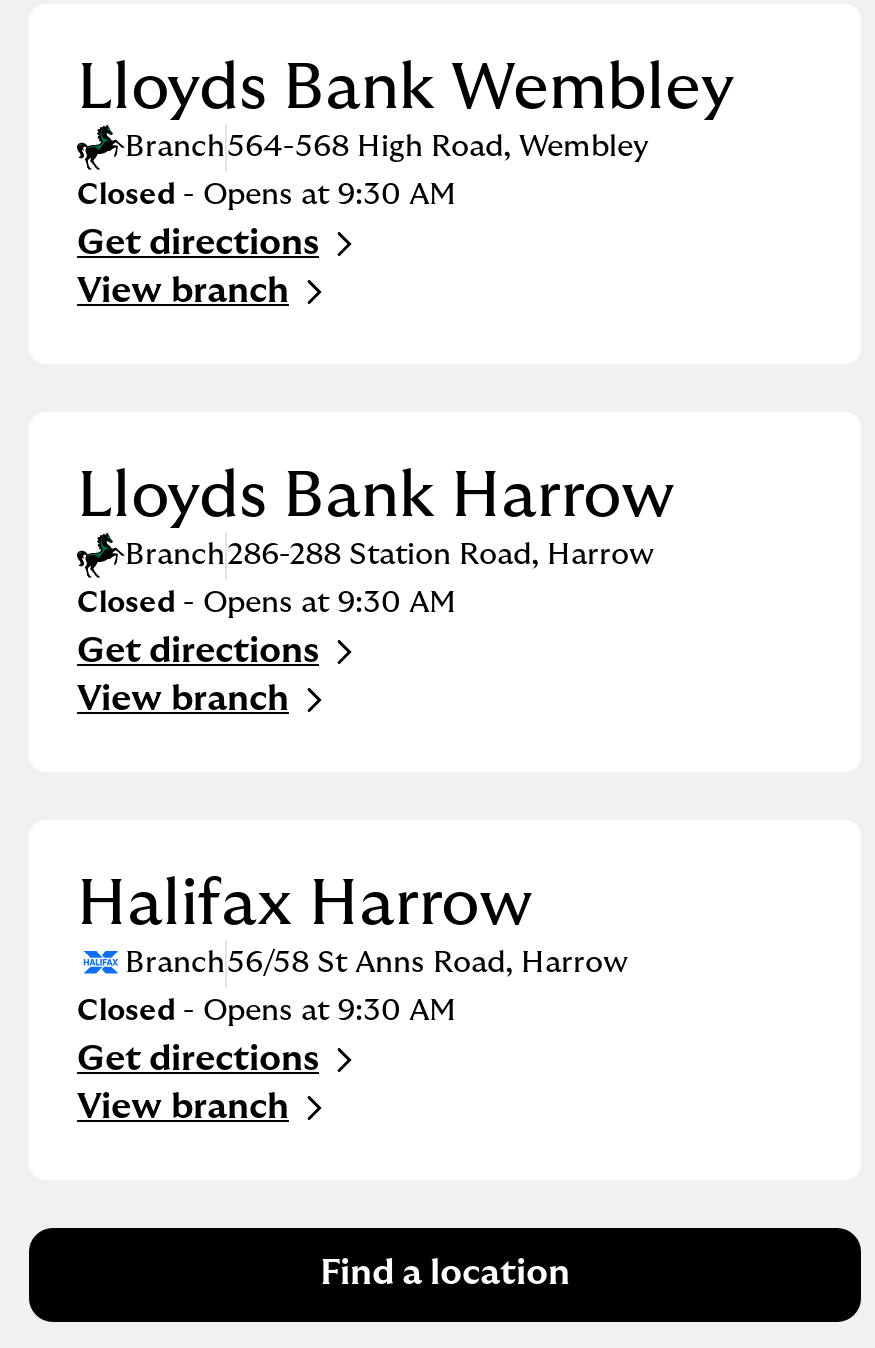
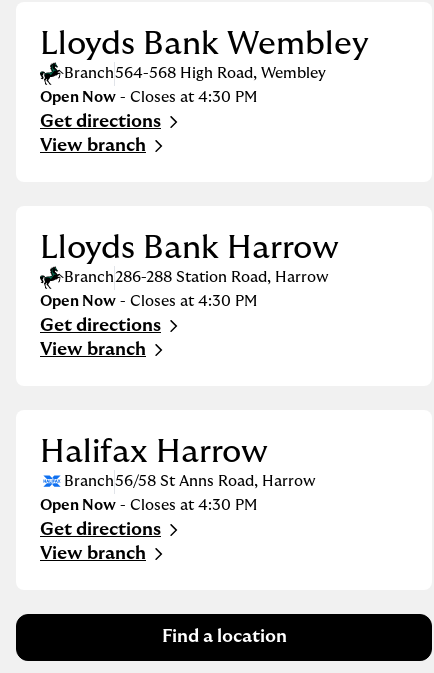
- Closed - Opens at 9:30 AM
+ Open Now - Closes at 4:30 PM

- Closed - Opens at 9:30 AM
+ Open Now - Closes at 4:30 PM

- Closed - Opens at 9:30 AM
+ Open Now - Closes at 4:30 PM
